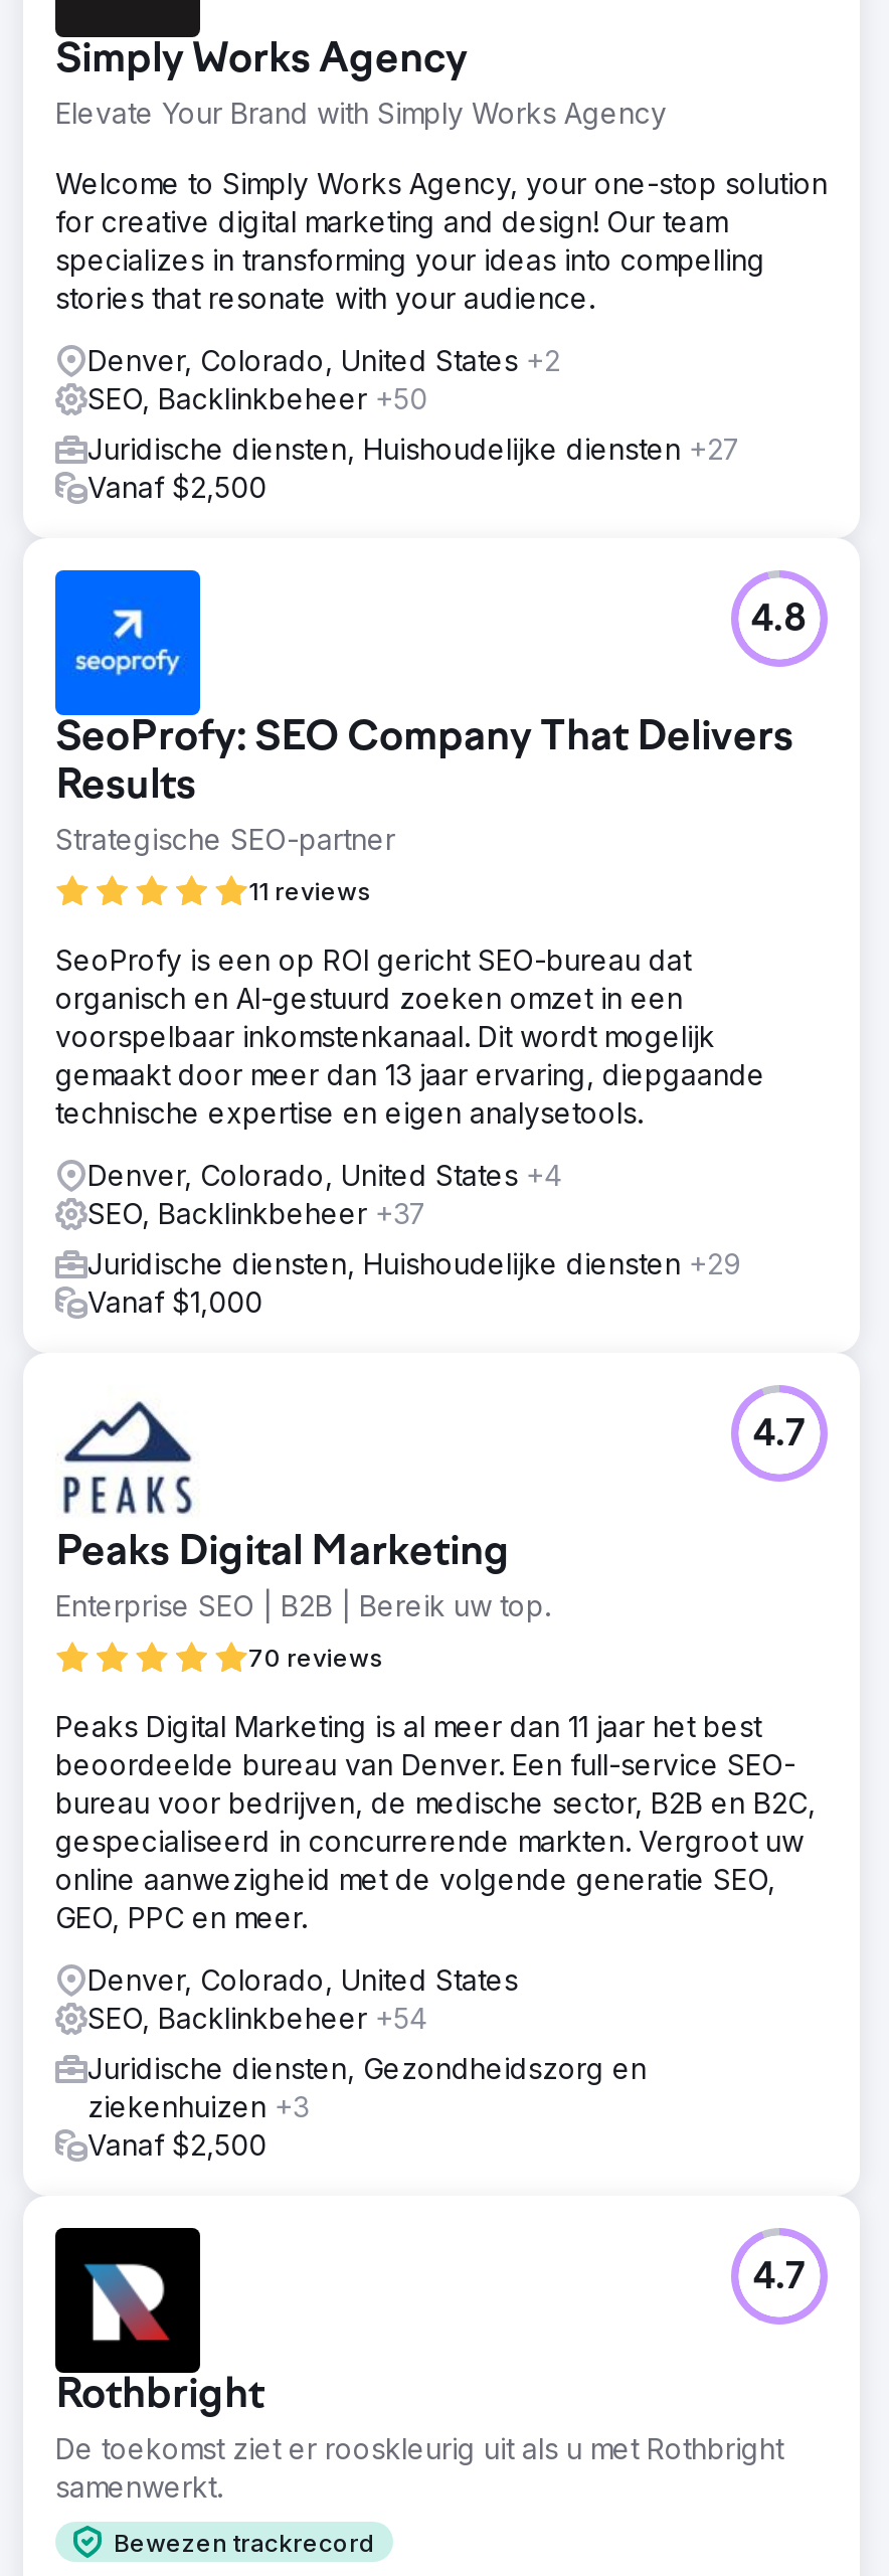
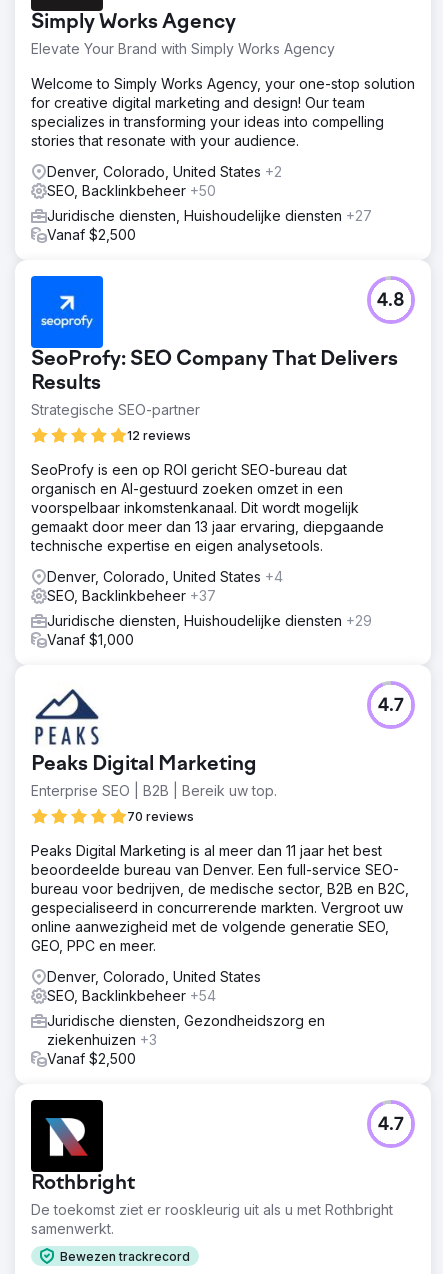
- 11 reviews
+ 12 reviews
